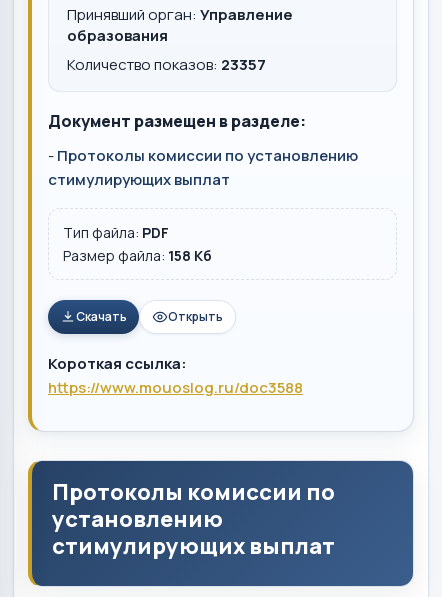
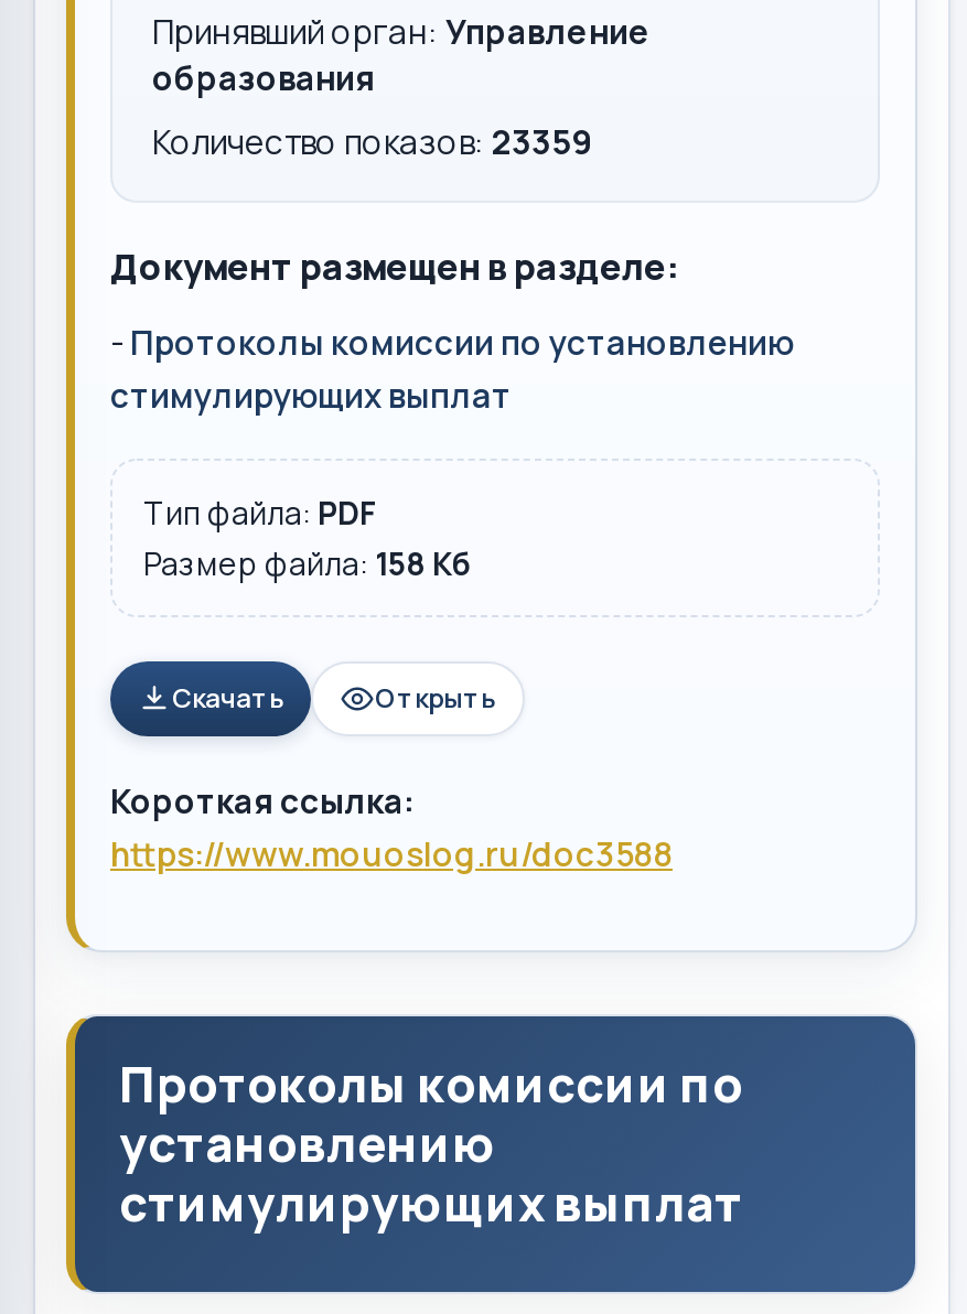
- Количество показов: 23357
+ Количество показов: 23359
